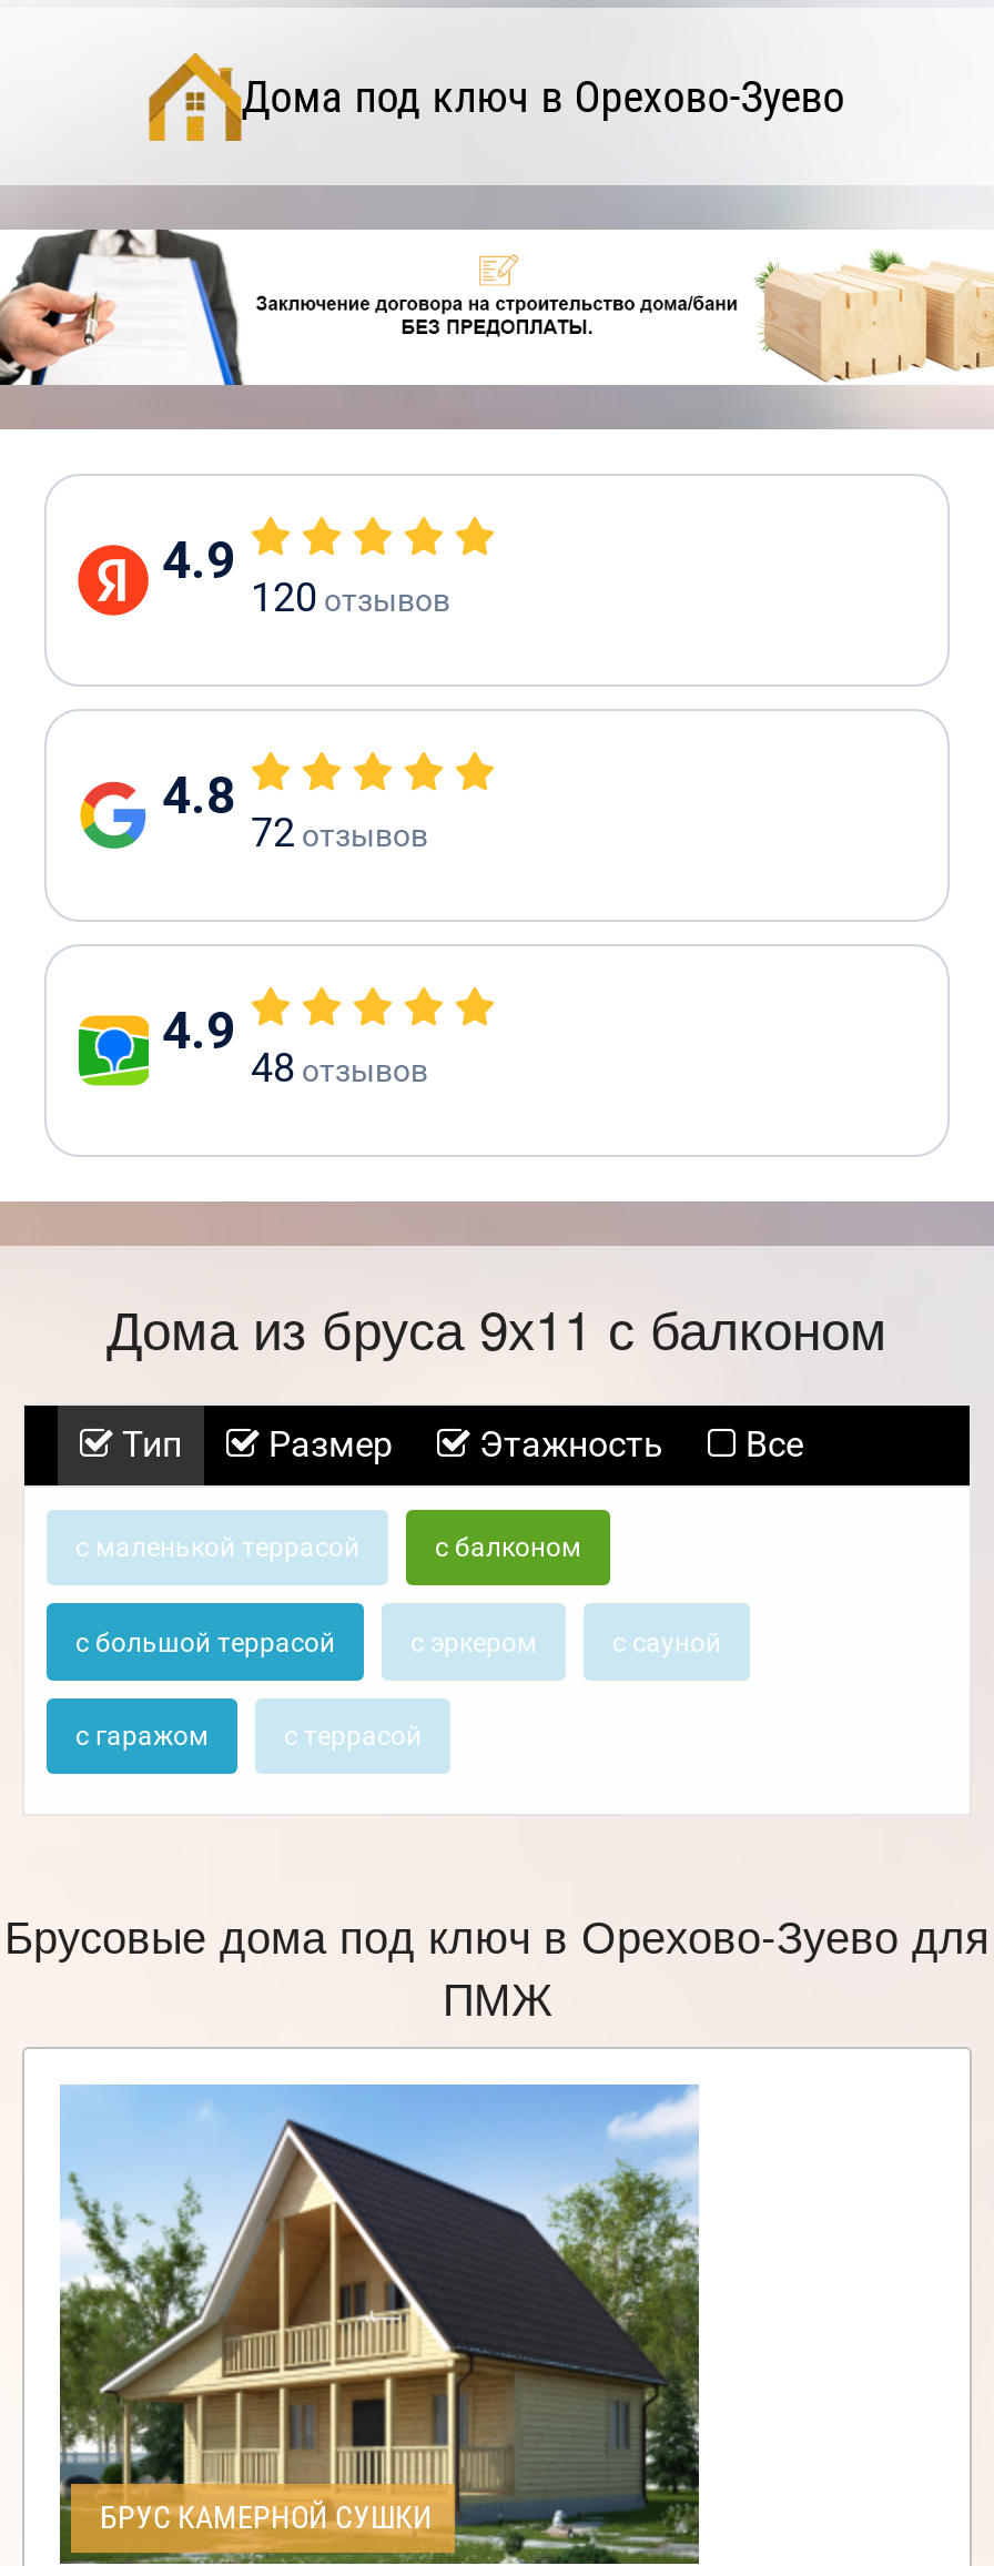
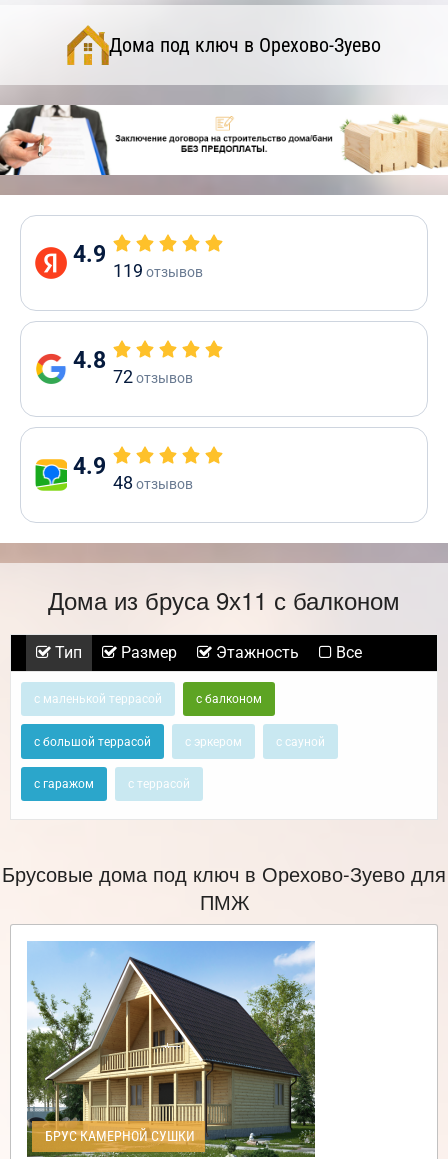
- 120 отзывов
+ 119 отзывов
